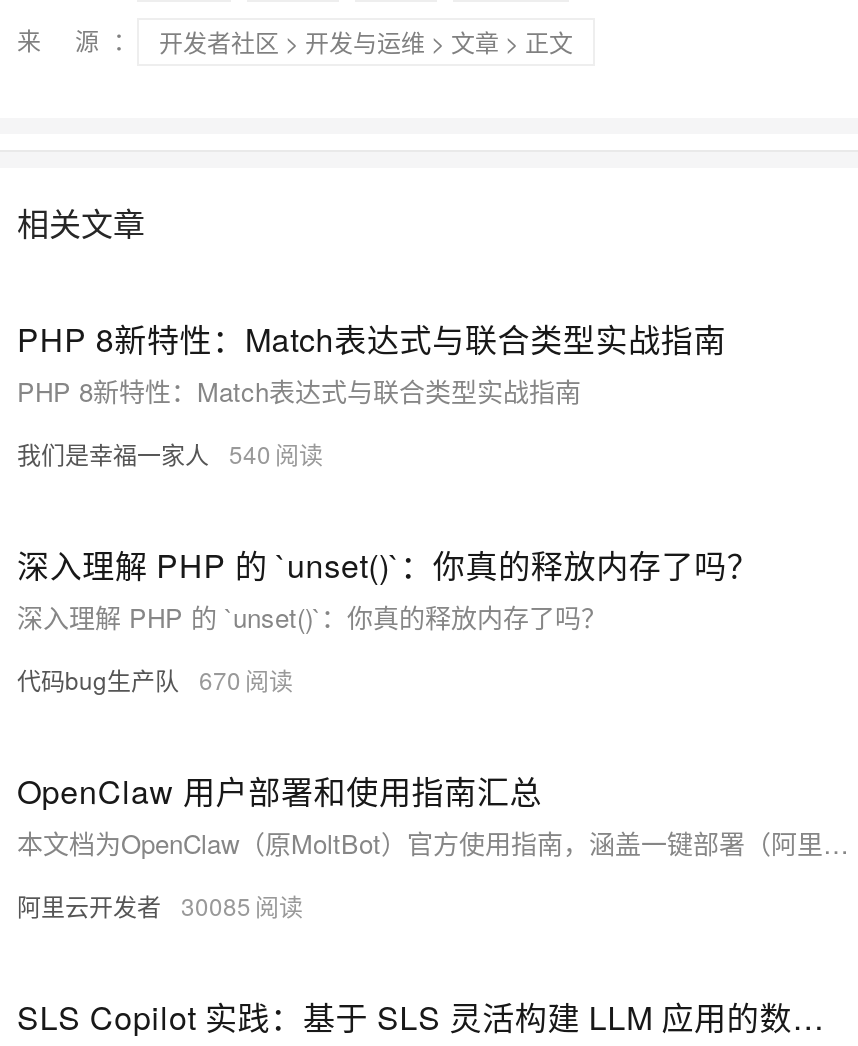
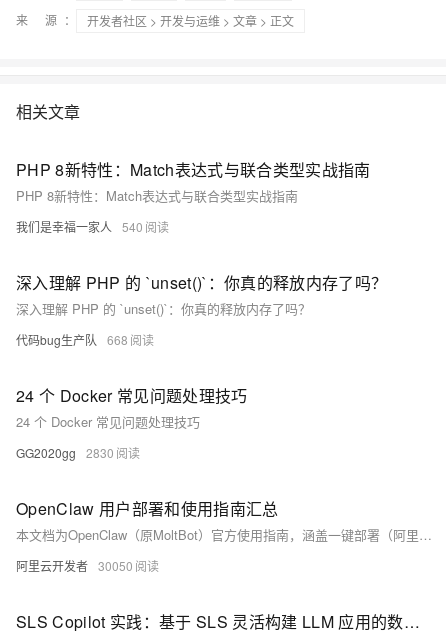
- 代码bug生产队 670
+ 代码bug生产队 668
+ 24 个 Docker 常见问题处理技巧
+ 24 个 Docker 常见问题处理技巧
+ GG2020gg 2830

- 阿里云开发者 30085
+ 阿里云开发者 30050
